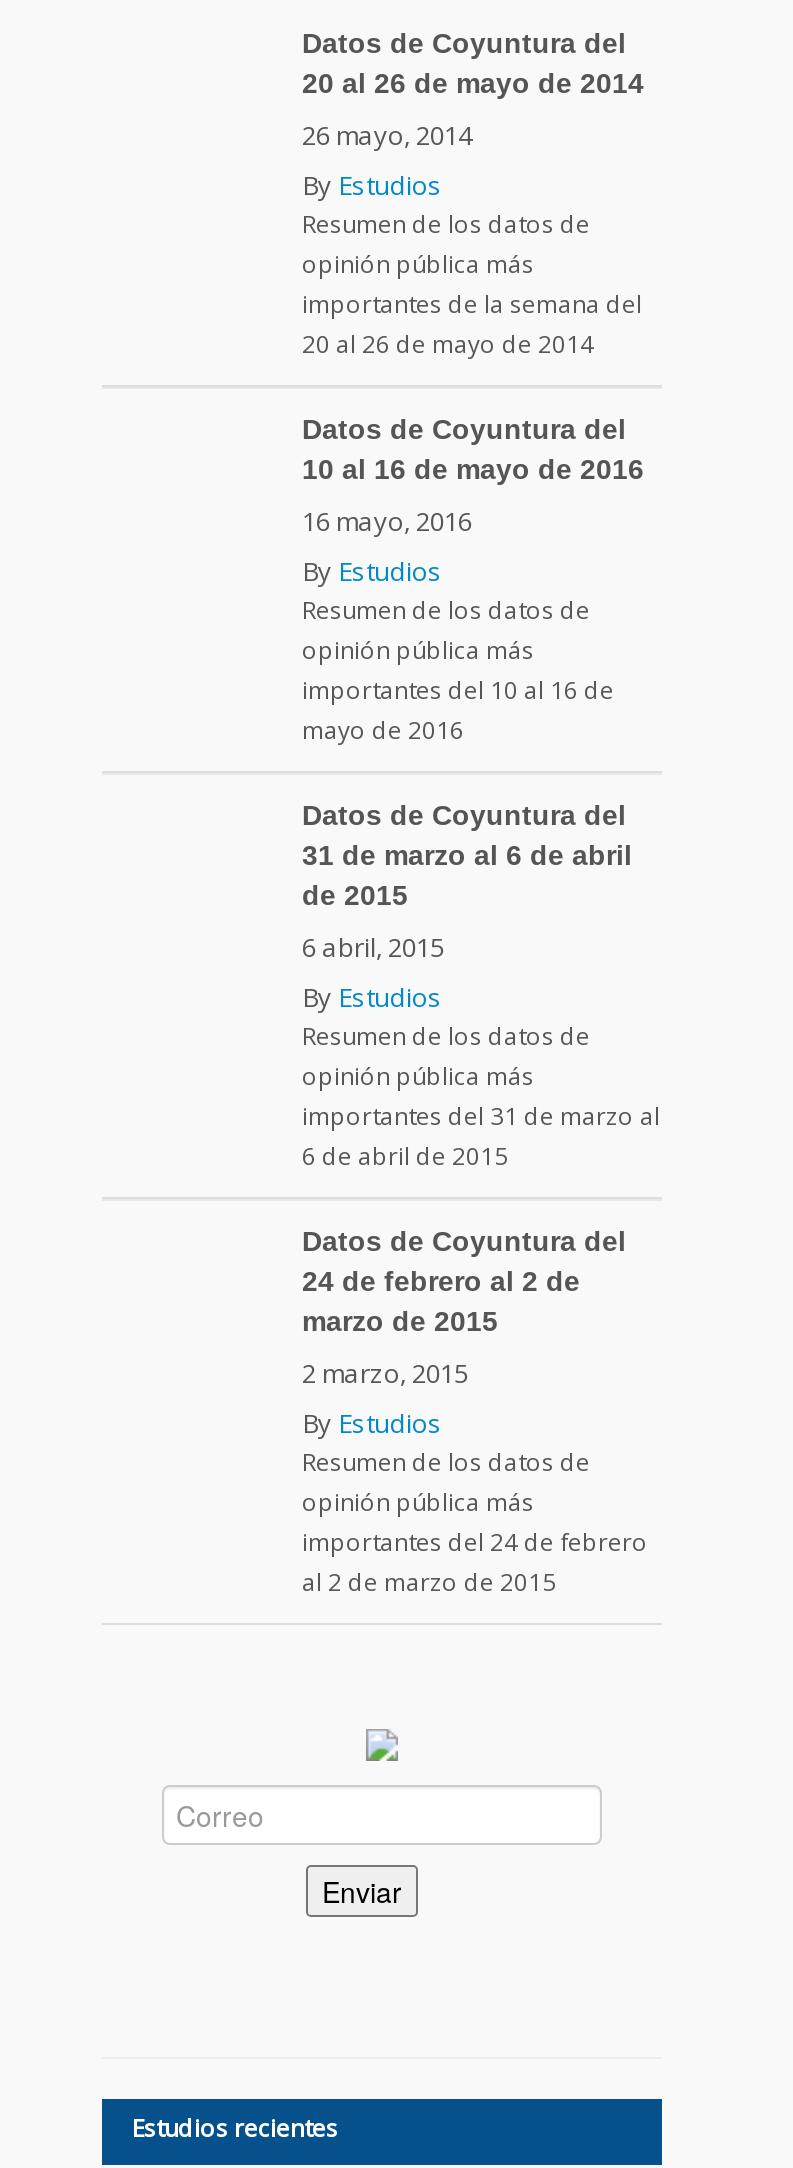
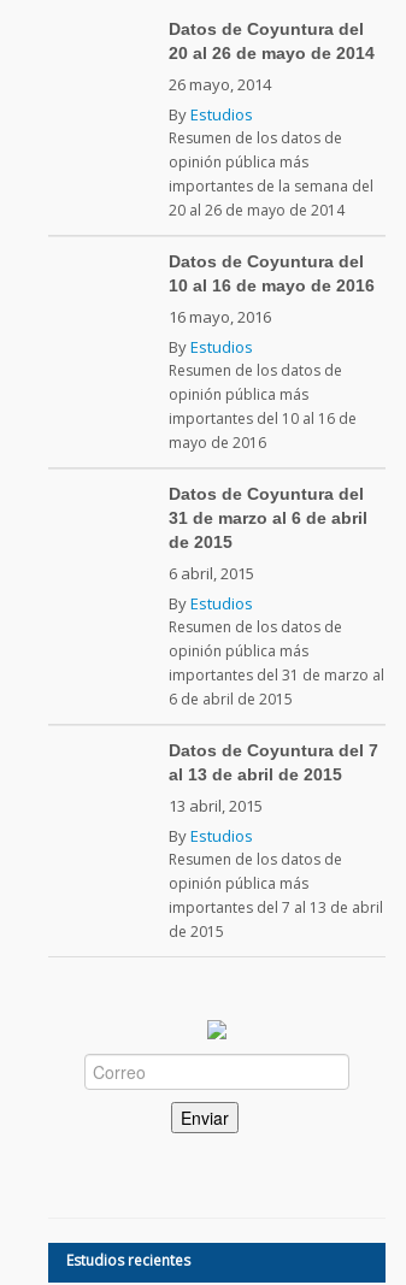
- Datos de Coyuntura del
- 24 de febrero al 2 de
- marzo de 2015
+ Datos de Coyuntura del 7
+ al 13 de abril de 2015

- 2 marzo, 2015
+ 13 abril, 2015

- importantes del 24 de febrero
- al 2 de marzo de 2015
+ importantes del 7 al 13 de abril
+ de 2015
